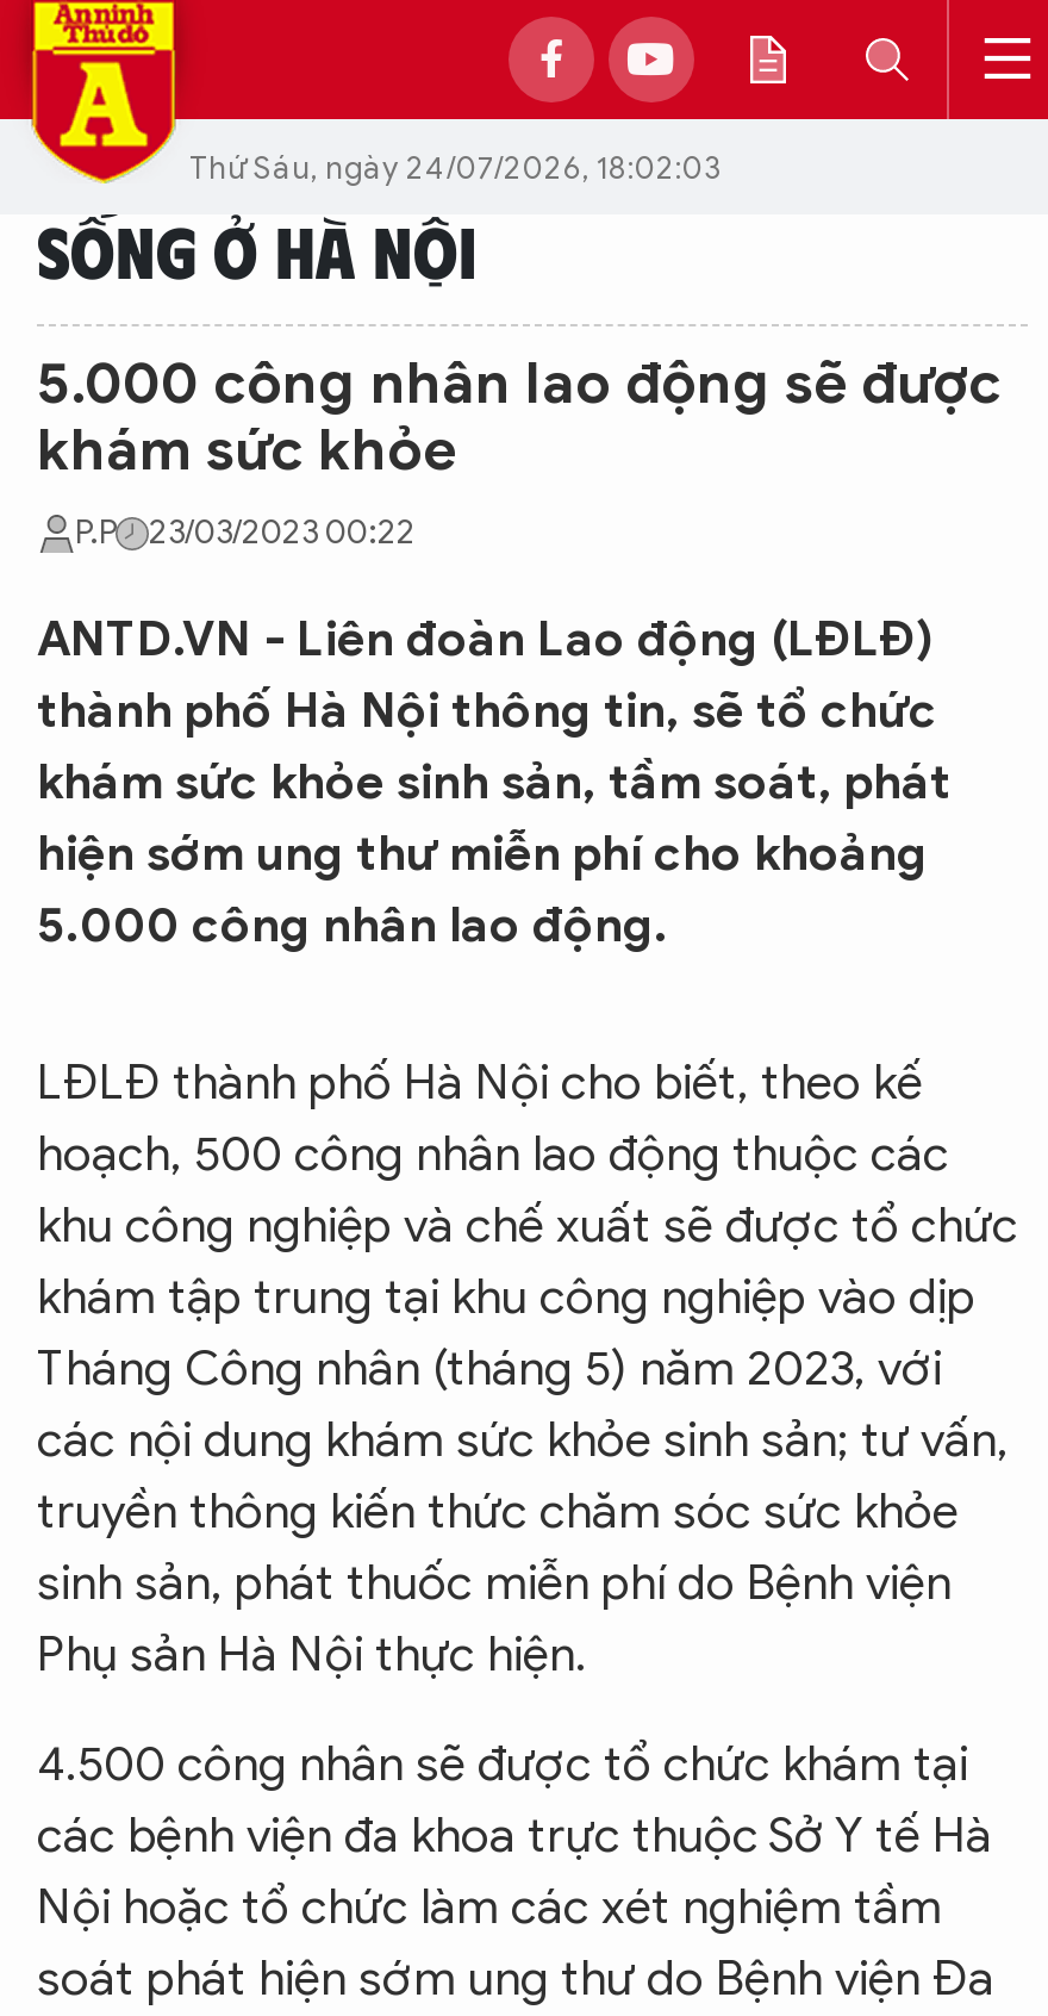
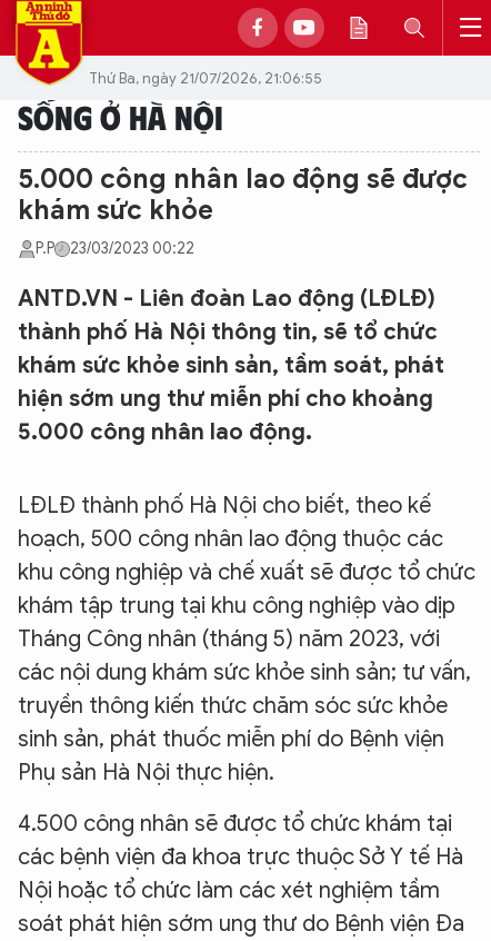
- Thứ Sáu, ngày 24/07/2026, 18:02:03
+ Thứ Ba, ngày 21/07/2026, 21:06:55
